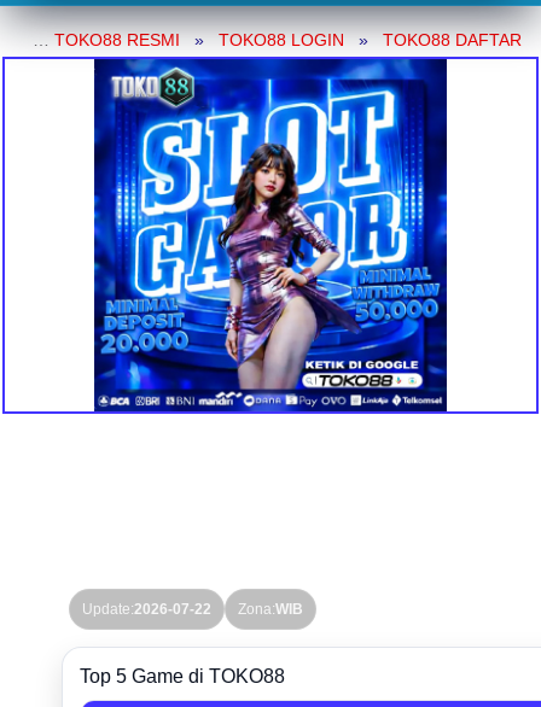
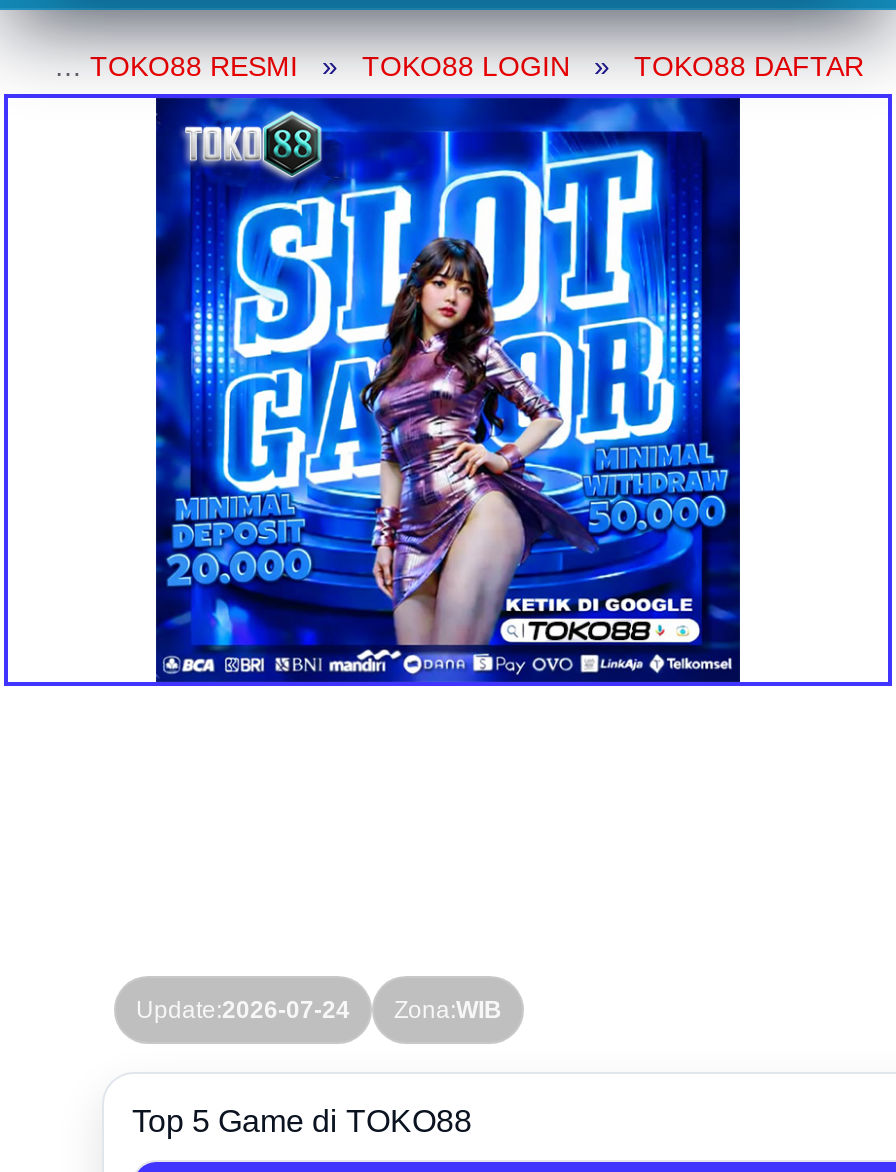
- Update:2026-07-22 Zona:WIB
+ Update:2026-07-24 Zona:WIB
